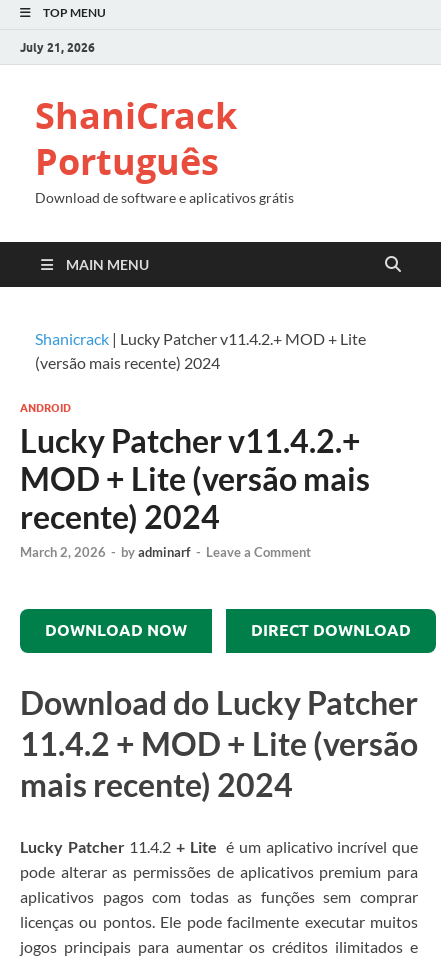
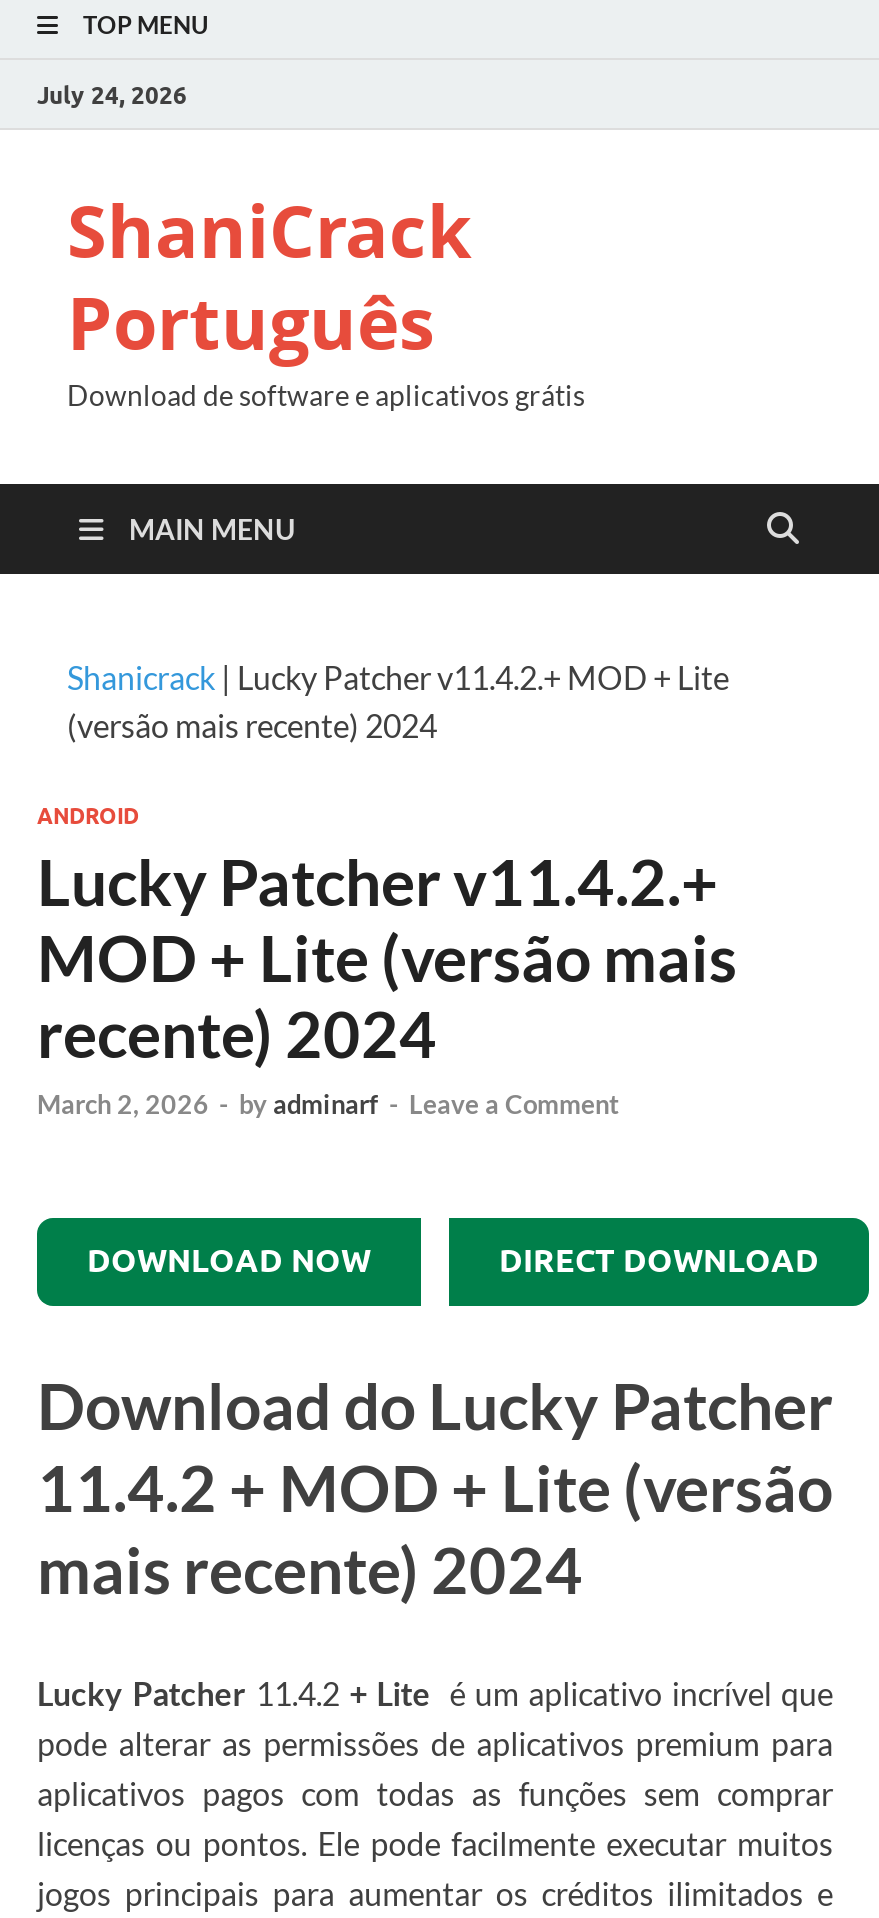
- July 21, 2026
+ July 24, 2026
